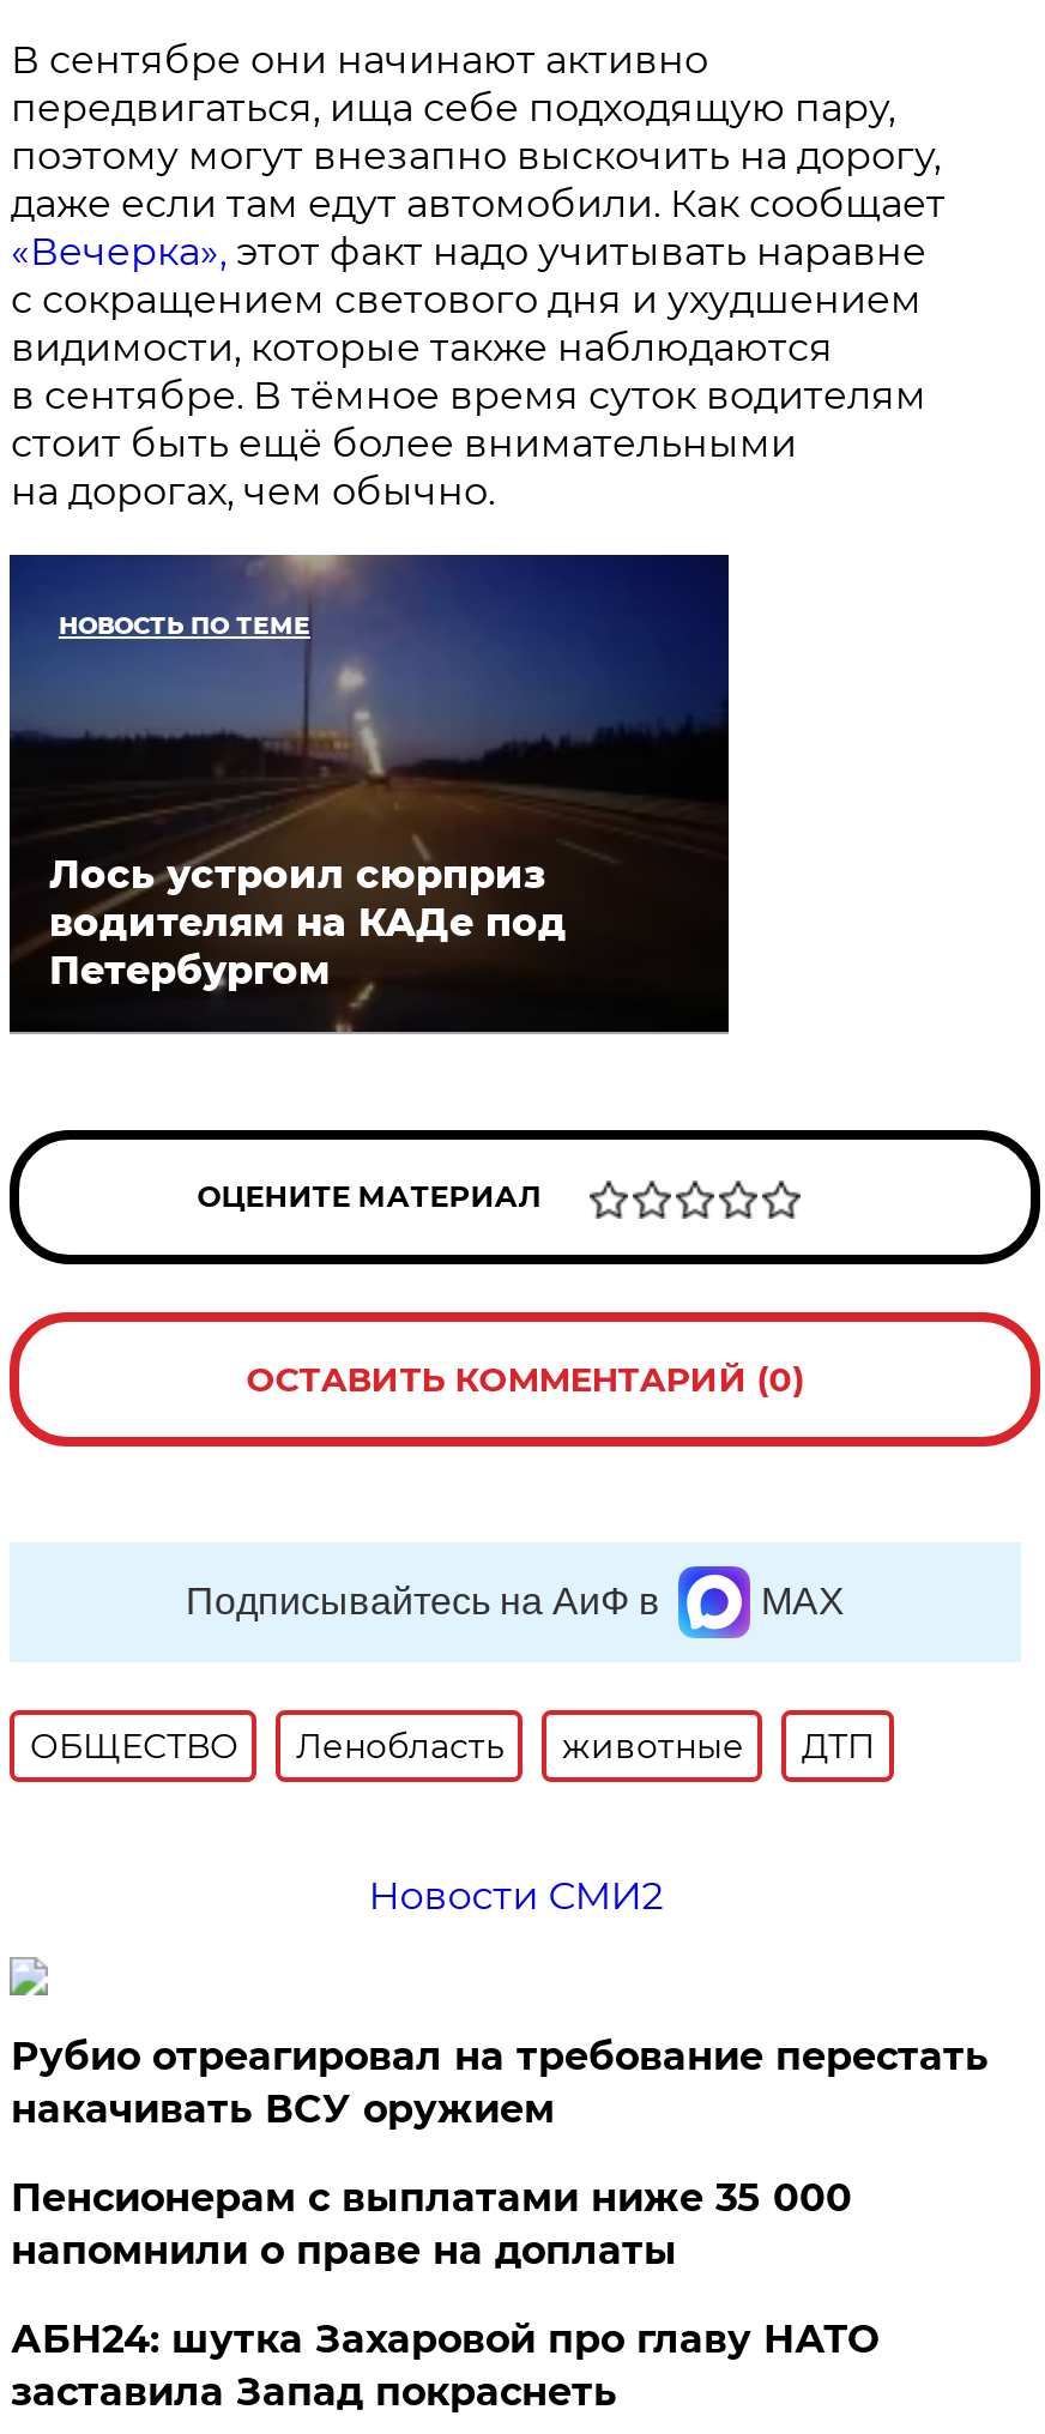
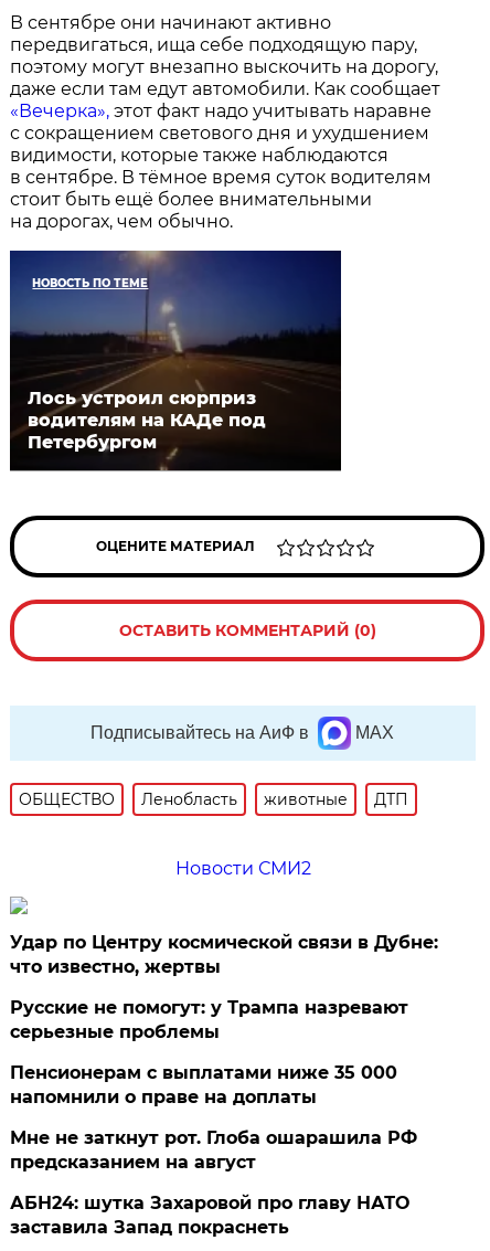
- Рубио отреагировал на требование перестать
- накачивать ВСУ оружием
+ Удар по Центру космической связи в Дубне:
+ что известно, жертвы
+ Русские не помогут: у Трампа назревают
+ серьезные проблемы

+ Мне не заткнут рот. Глоба ошарашила РФ
+ предсказанием на август
